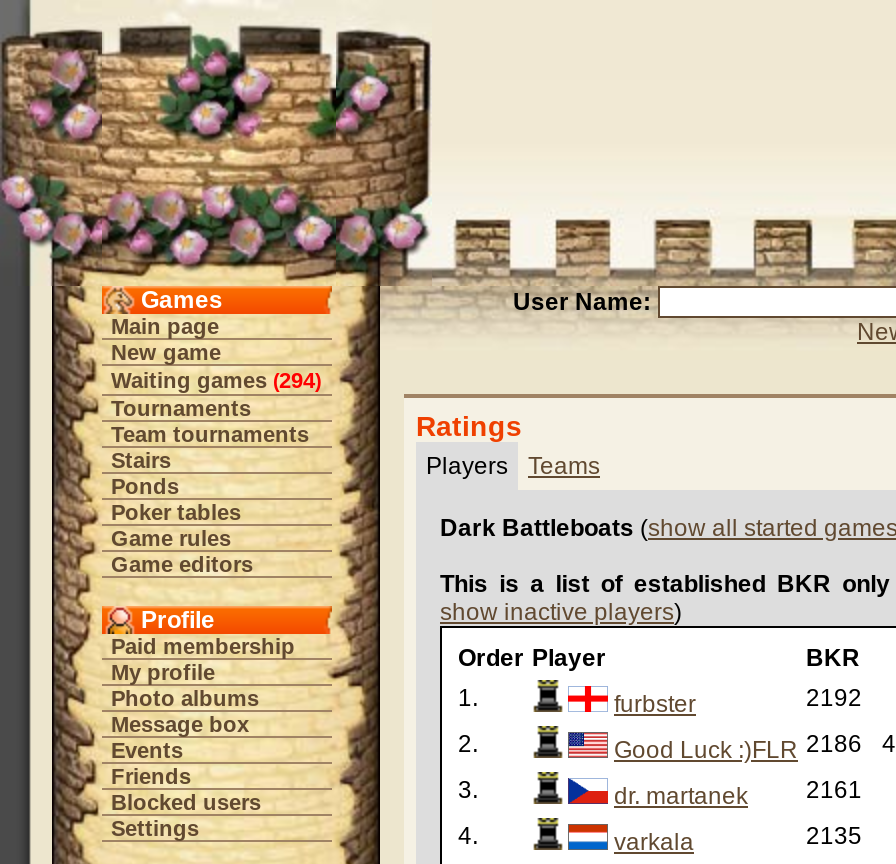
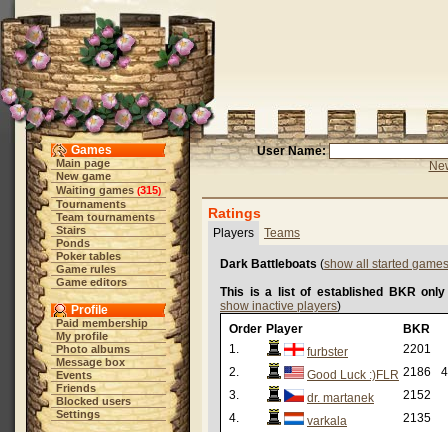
- Waiting games (294)
+ Waiting games (315)

- 2192
+ 2201

- 2161
+ 2152
